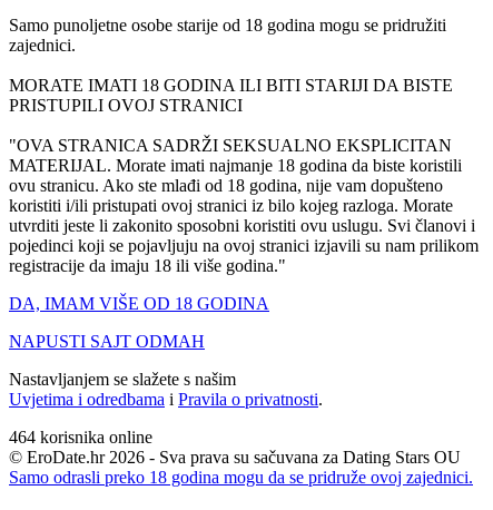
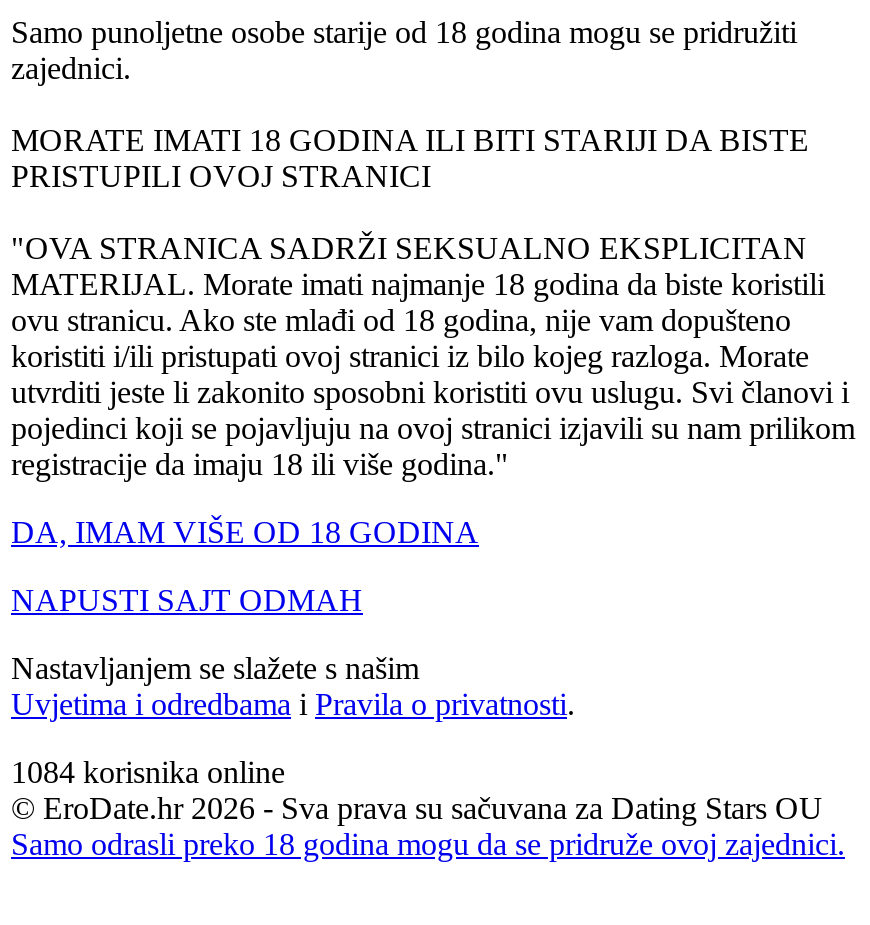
- 464 korisnika online
+ 1084 korisnika online
